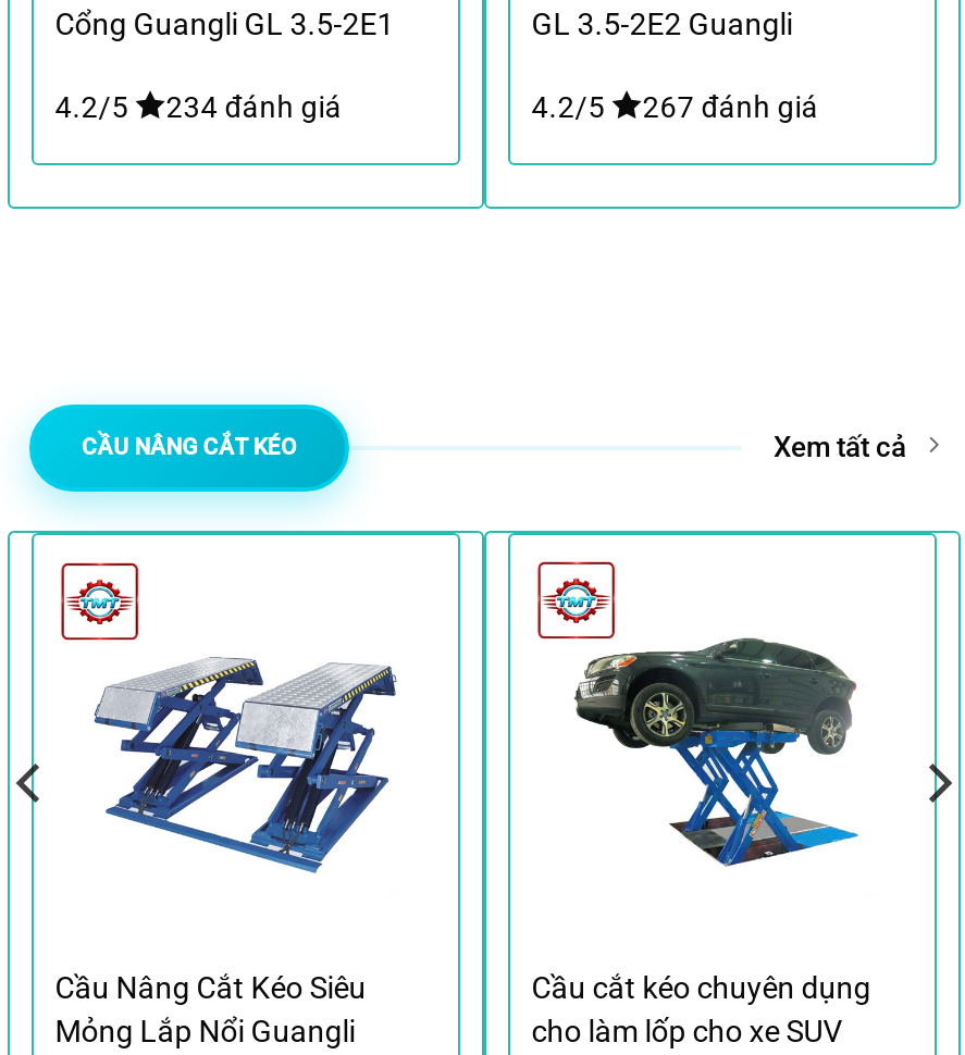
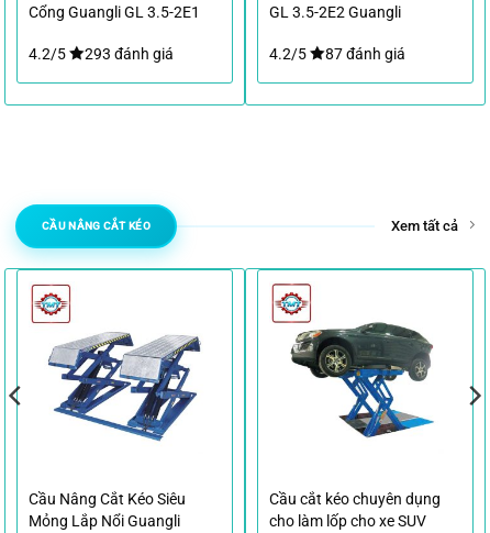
- 4.2/5 234 đánh giá
+ 4.2/5 293 đánh giá

- 4.2/5 267 đánh giá
+ 4.2/5 87 đánh giá
